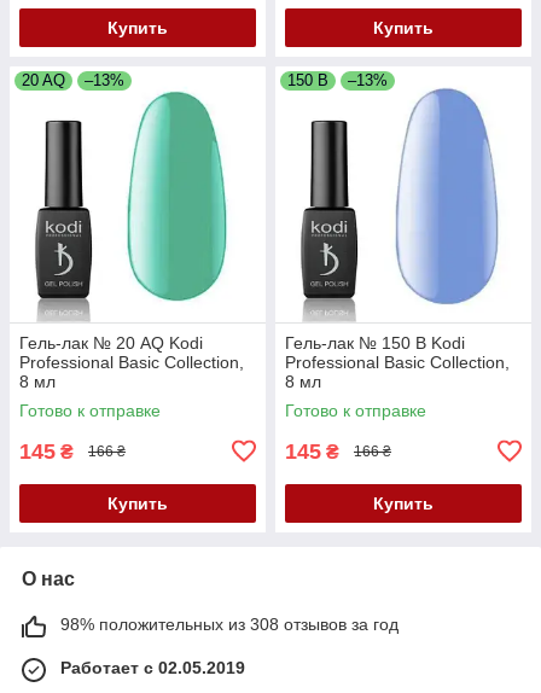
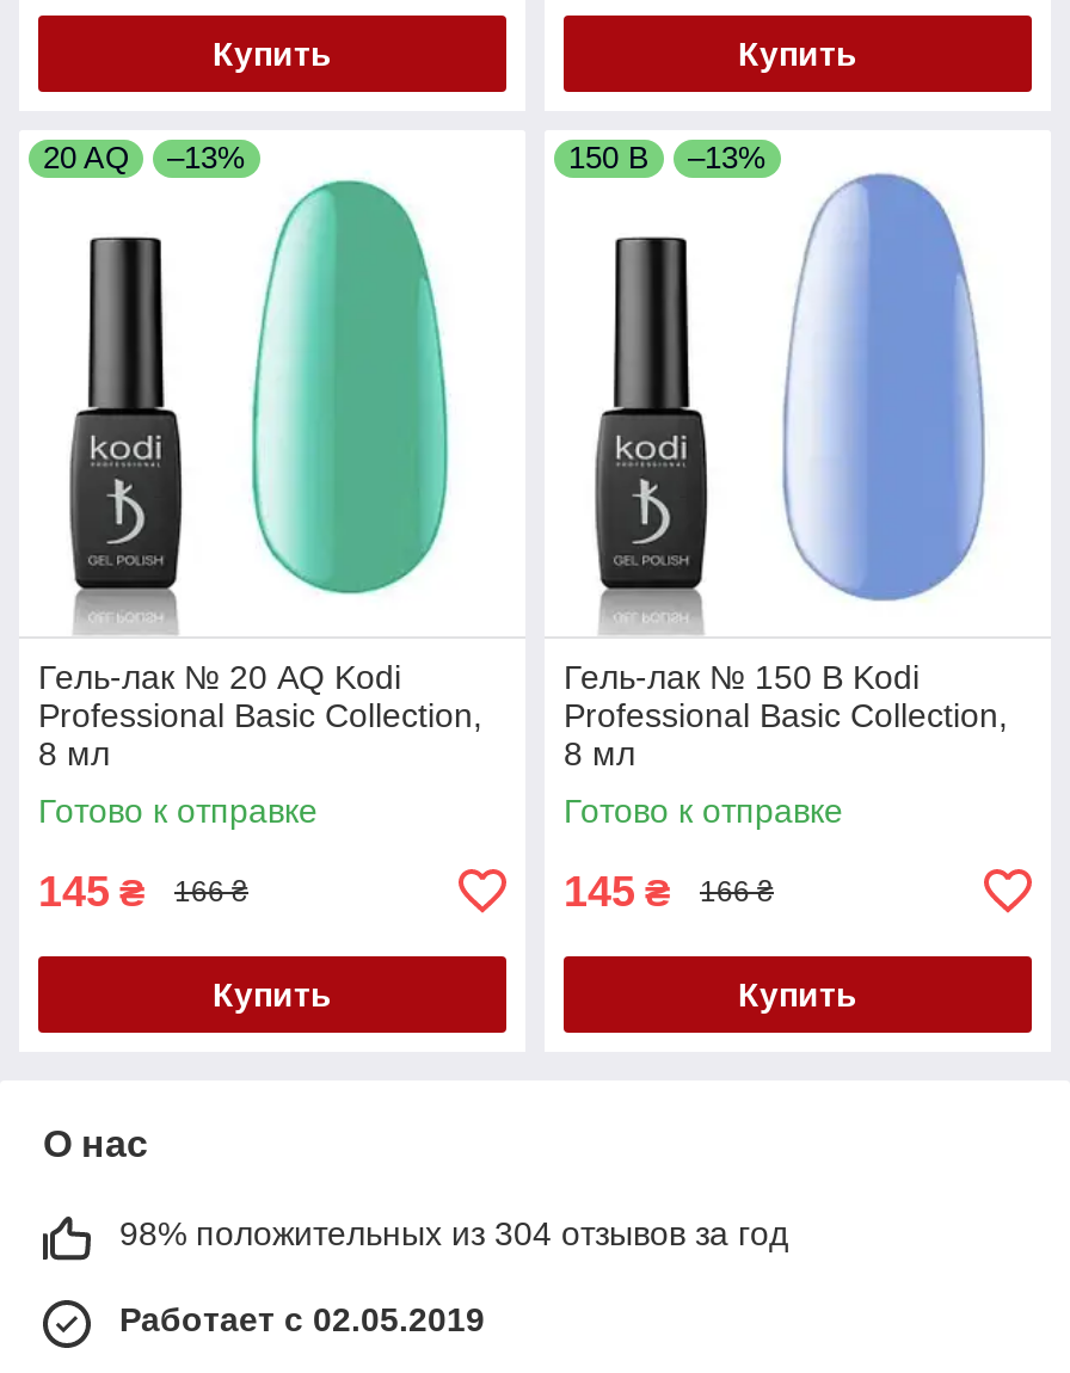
- 98% положительных из 308 отзывов за год
+ 98% положительных из 304 отзывов за год
